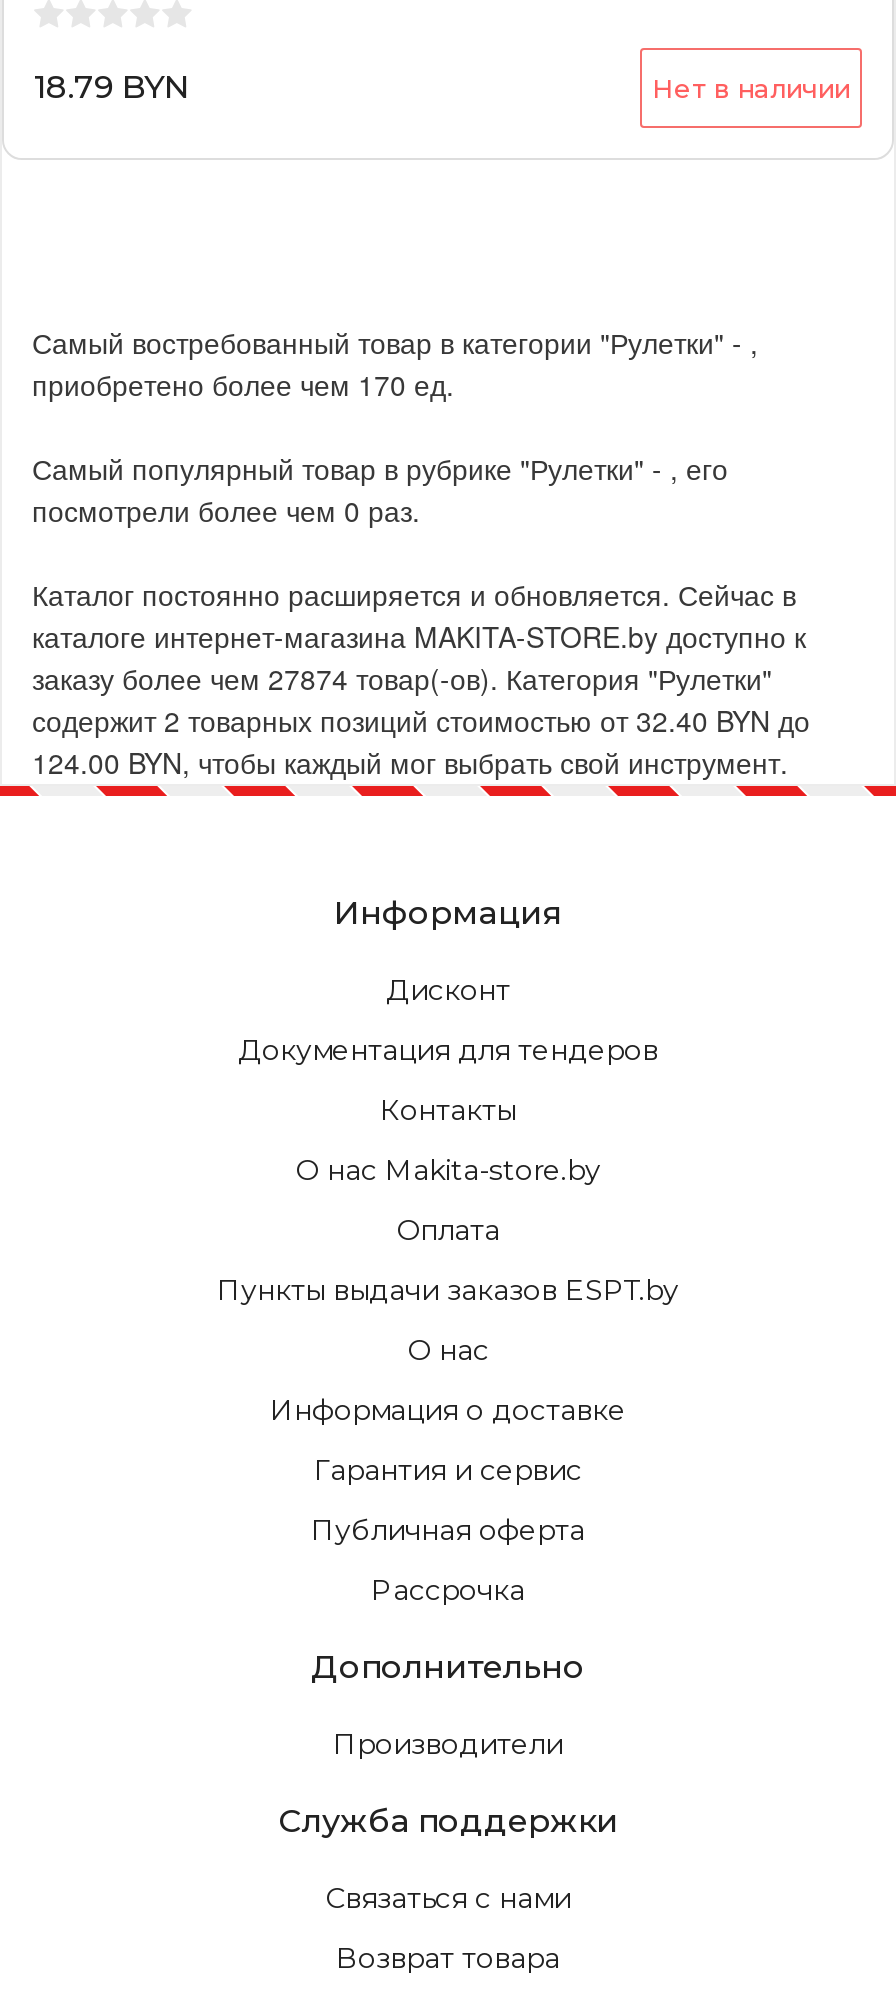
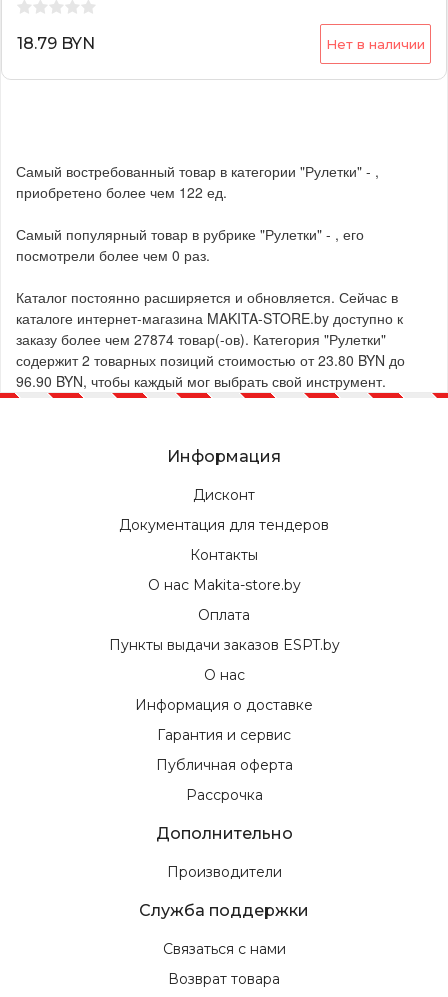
- приобретено более чем 170 ед.
+ приобретено более чем 122 ед.

- содержит 2 товарных позиций стоимостью от 32.40 BYN до
+ содержит 2 товарных позиций стоимостью от 23.80 BYN до

- 124.00 BYN, чтобы каждый мог выбрать свой инструмент.
+ 96.90 BYN, чтобы каждый мог выбрать свой инструмент.
